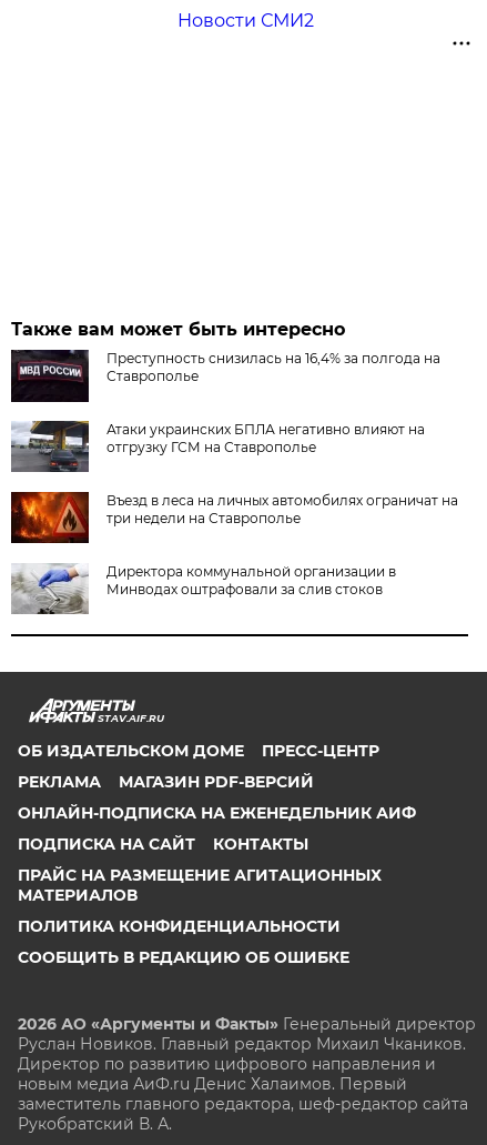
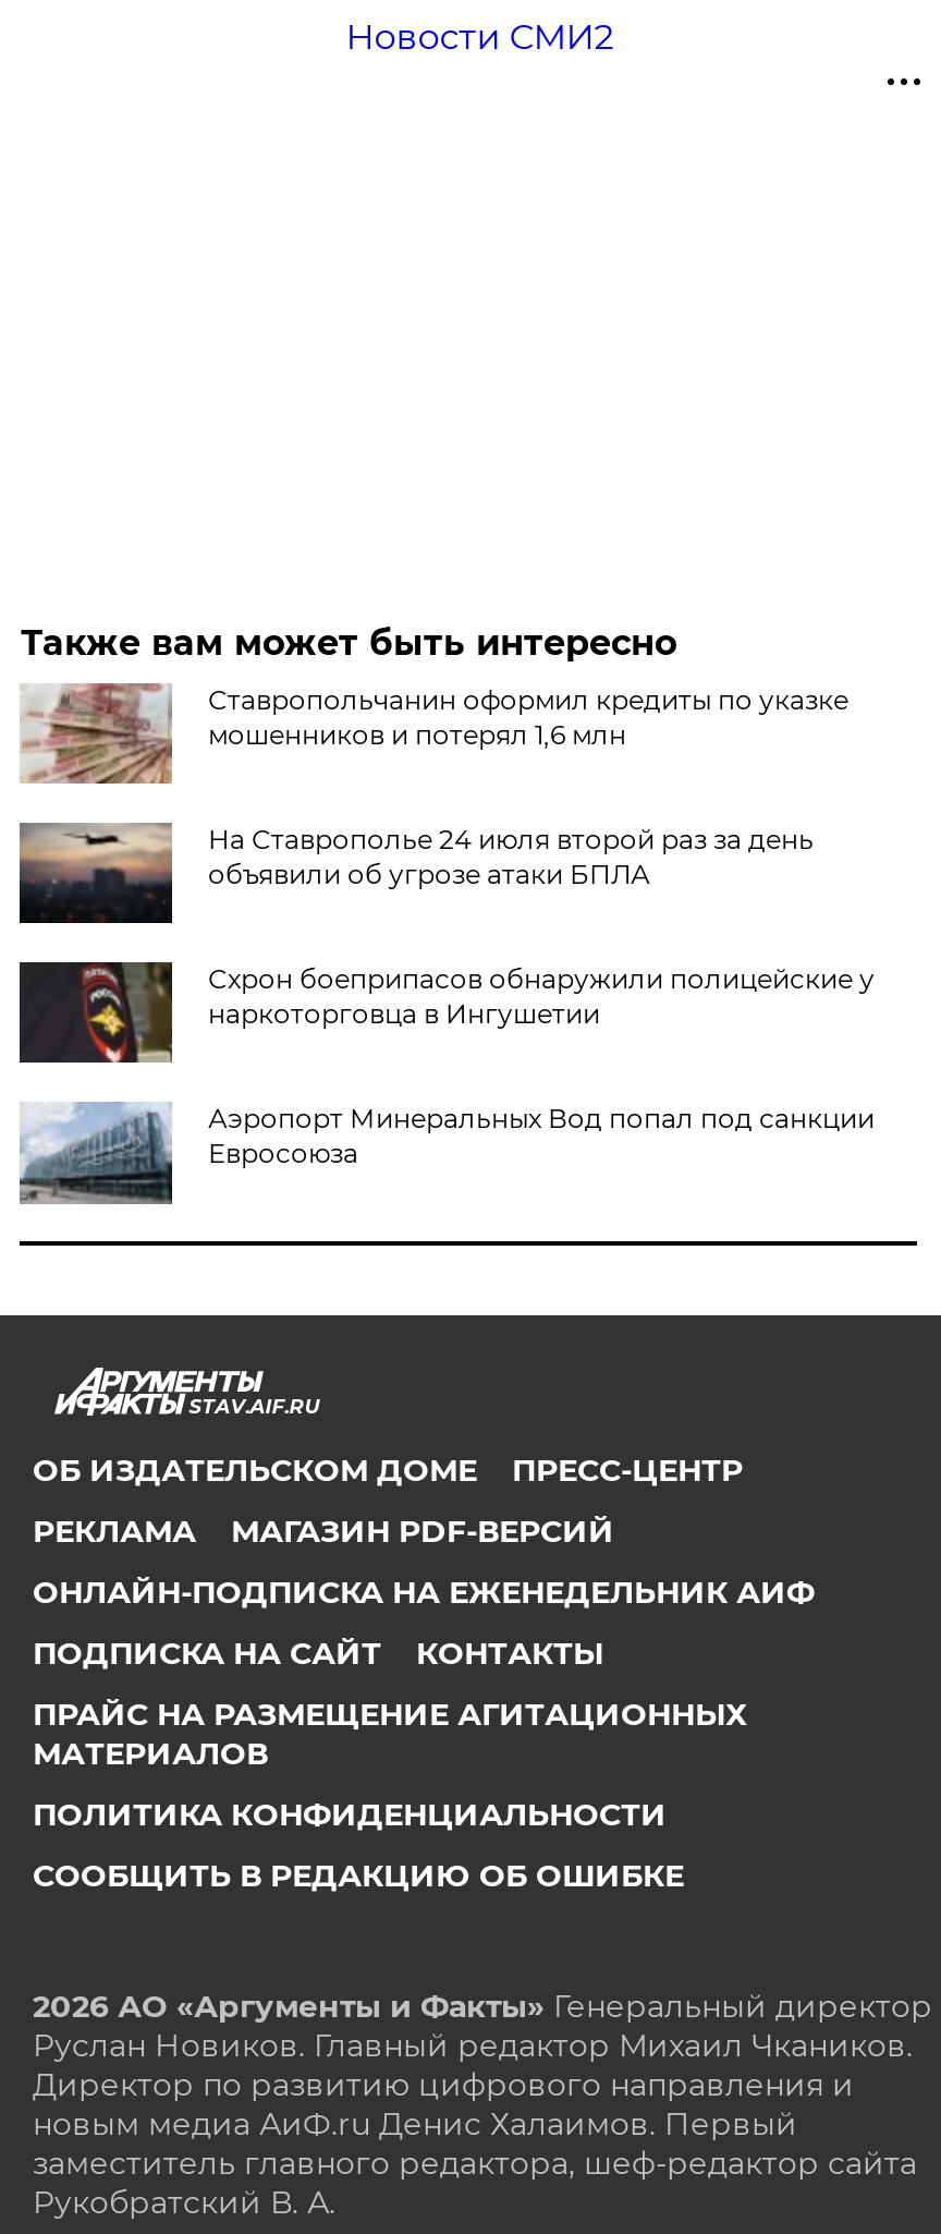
- [image]
- Преступность снизилась на 16,4% за полгода на
- Ставрополье
+ [image]
+ Ставропольчанин оформил кредиты по указке
+ мошенников и потерял 1,6 млн

- [image]
- Атаки украинских БПЛА негативно влияют на
- отгрузку ГСМ на Ставрополье
+ [image]
+ На Ставрополье 24 июля второй раз за день
+ объявили об угрозе атаки БПЛА

- [image]
- Въезд в леса на личных автомобилях ограничат на
- три недели на Ставрополье
+ [image]
+ Схрон боеприпасов обнаружили полицейские у
+ наркоторговца в Ингушетии

- [image]
- Директора коммунальной организации в
- Минводах оштрафовали за слив стоков
+ [image]
+ Аэропорт Минеральных Вод попал под санкции
+ Евросоюза
